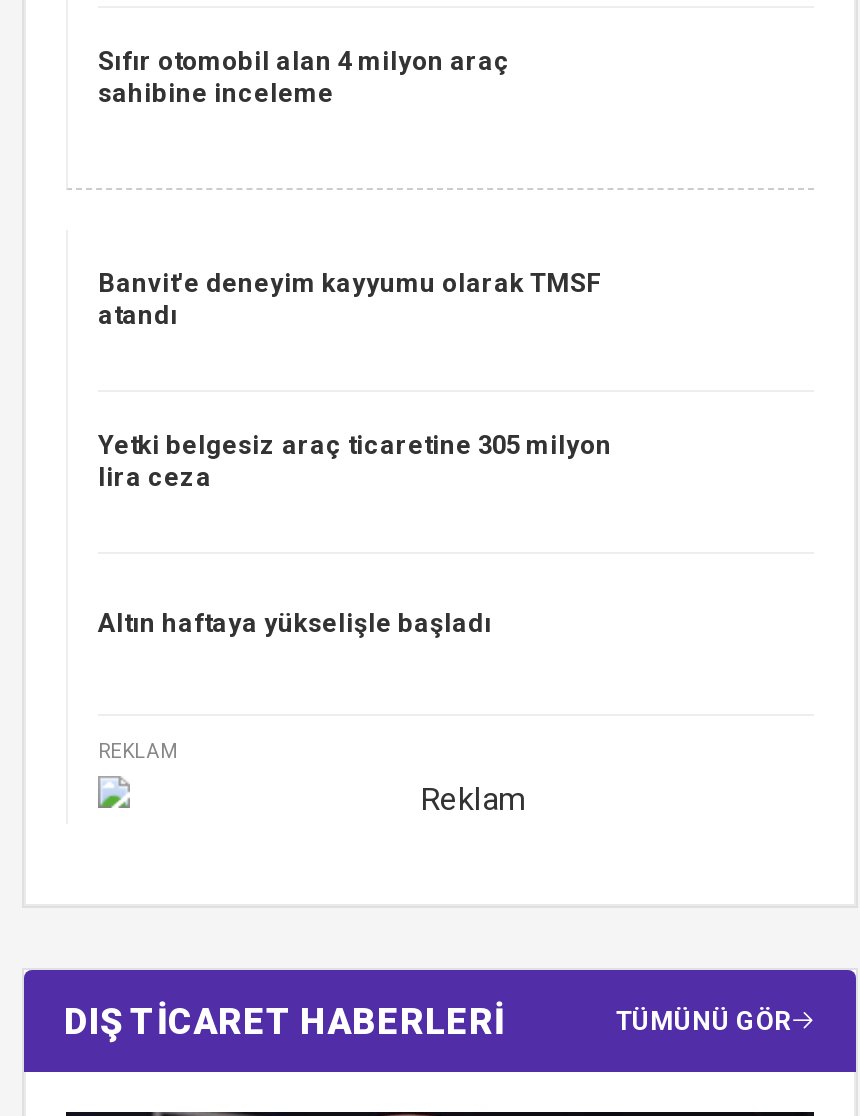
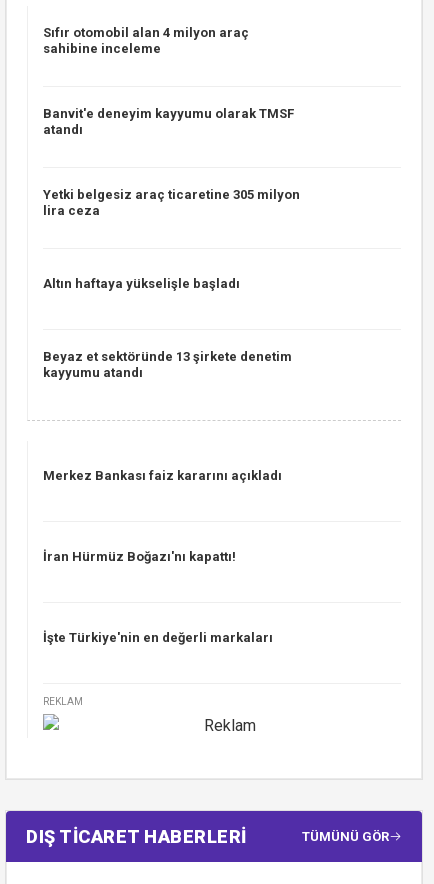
moved up: Banvit'e deneyim kayyumu olarak TMSF | atandı | Yetki belgesiz araç ticaretine 305 milyon | lira ceza | Altın haftaya yükselişle başladı

+ Beyaz et sektöründe 13 şirkete denetim
+ kayyumu atandı

+ Merkez Bankası faiz kararını açıkladı

+ İran Hürmüz Boğazı'nı kapattı!

+ İşte Türkiye'nin en değerli markaları
